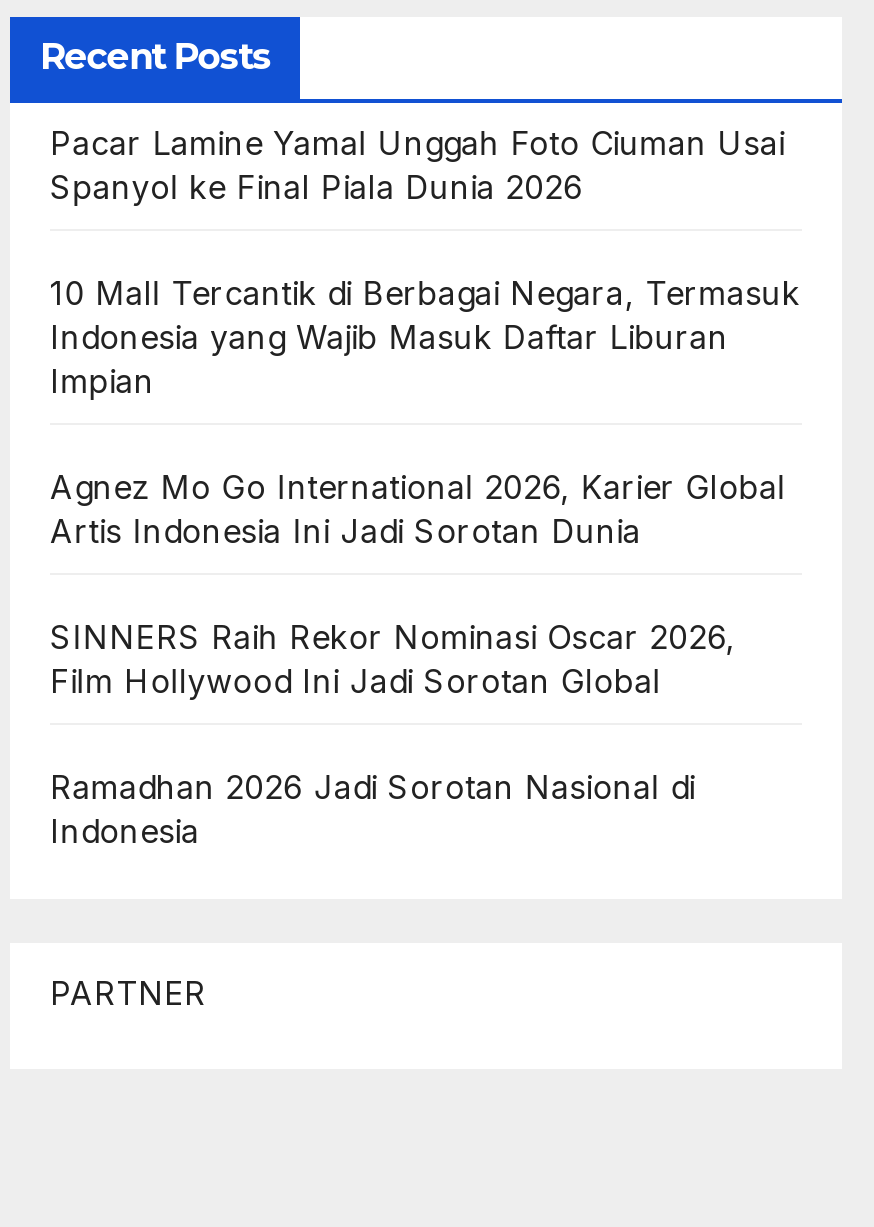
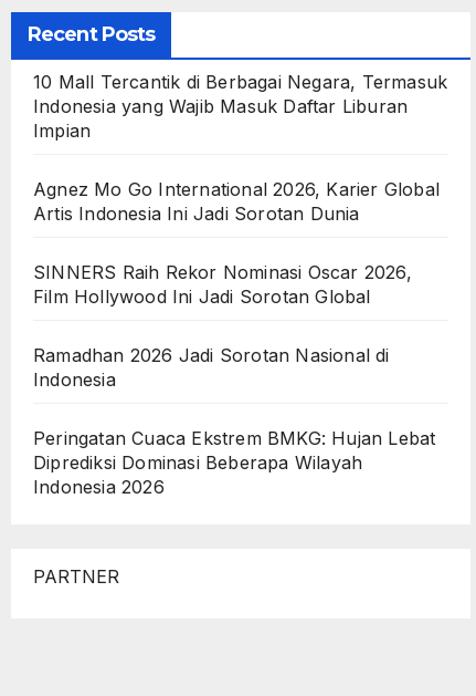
- Pacar Lamine Yamal Unggah Foto Ciuman Usai
- Spanyol ke Final Piala Dunia 2026

moved up: 10 Mall Tercantik di Berbagai Negara, Termasuk | Indonesia yang Wajib Masuk Daftar Liburan | Impian | ... | Ramadhan 2026 Jadi Sorotan Nasional di | Indonesia

+ Peringatan Cuaca Ekstrem BMKG: Hujan Lebat
+ Diprediksi Dominasi Beberapa Wilayah
+ Indonesia 2026
